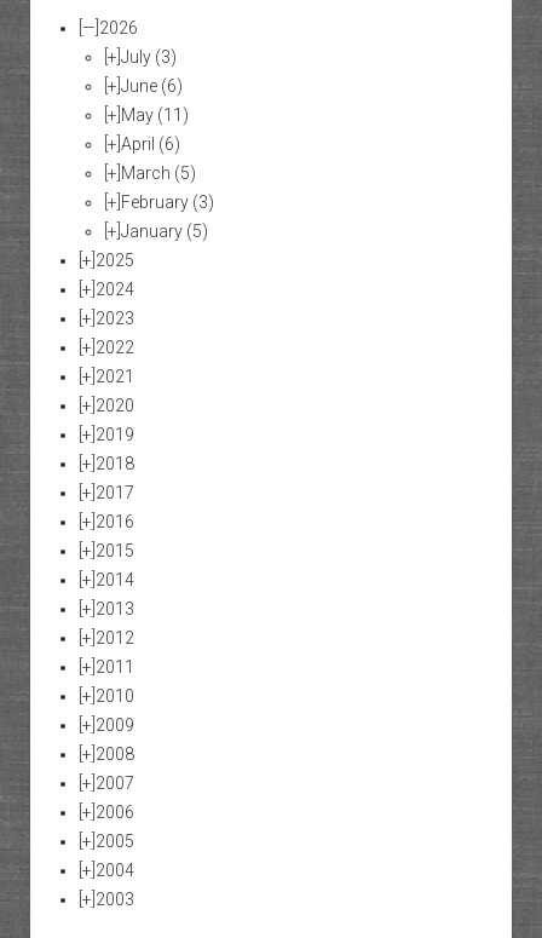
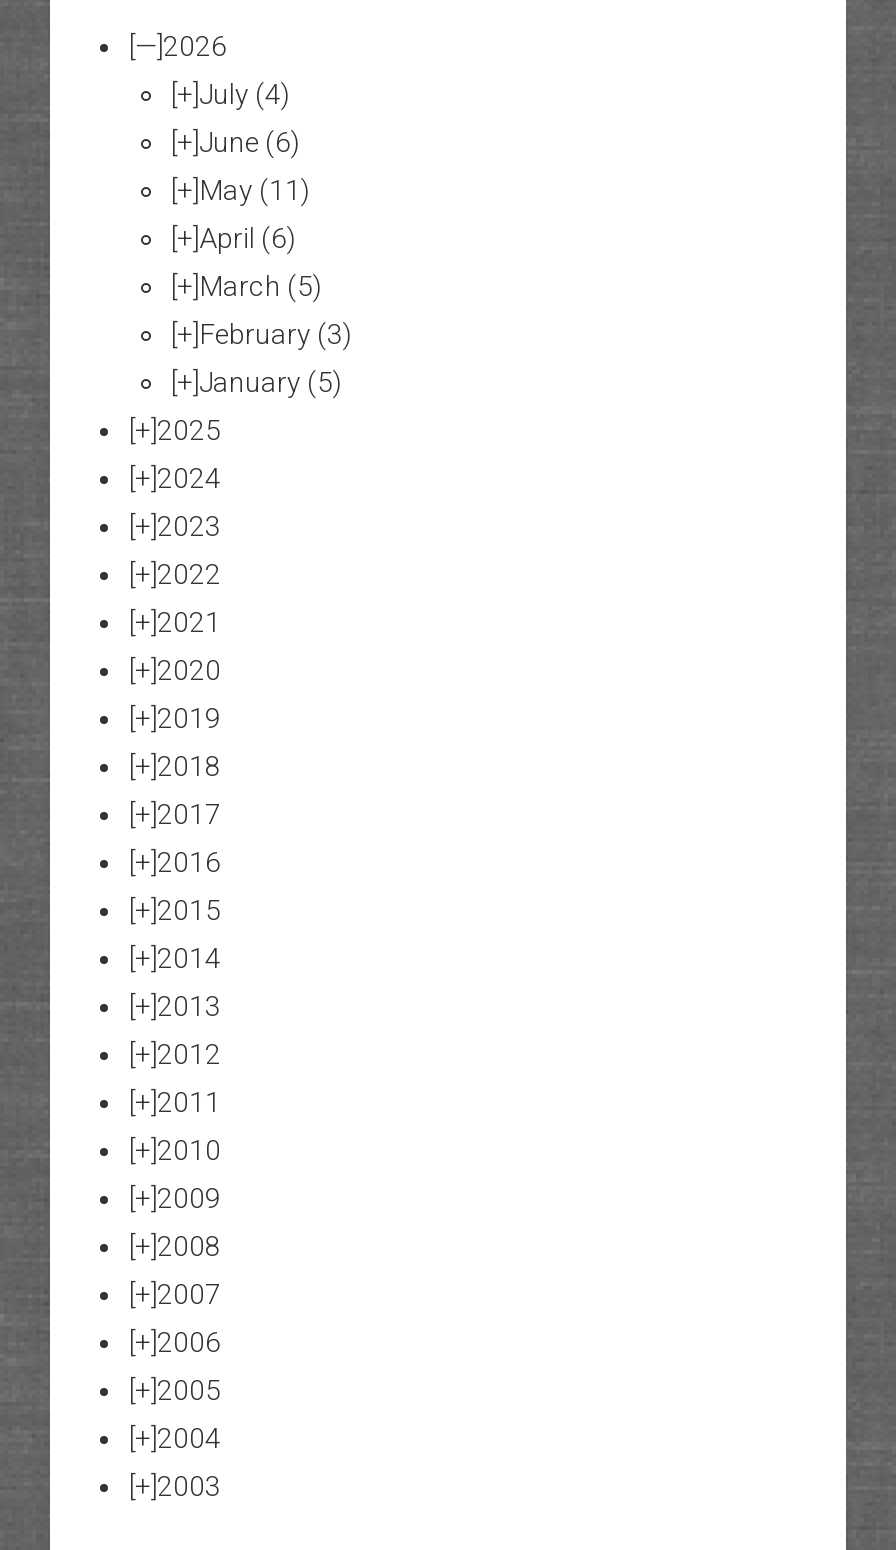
- [+] July (3)
+ [+] July (4)
